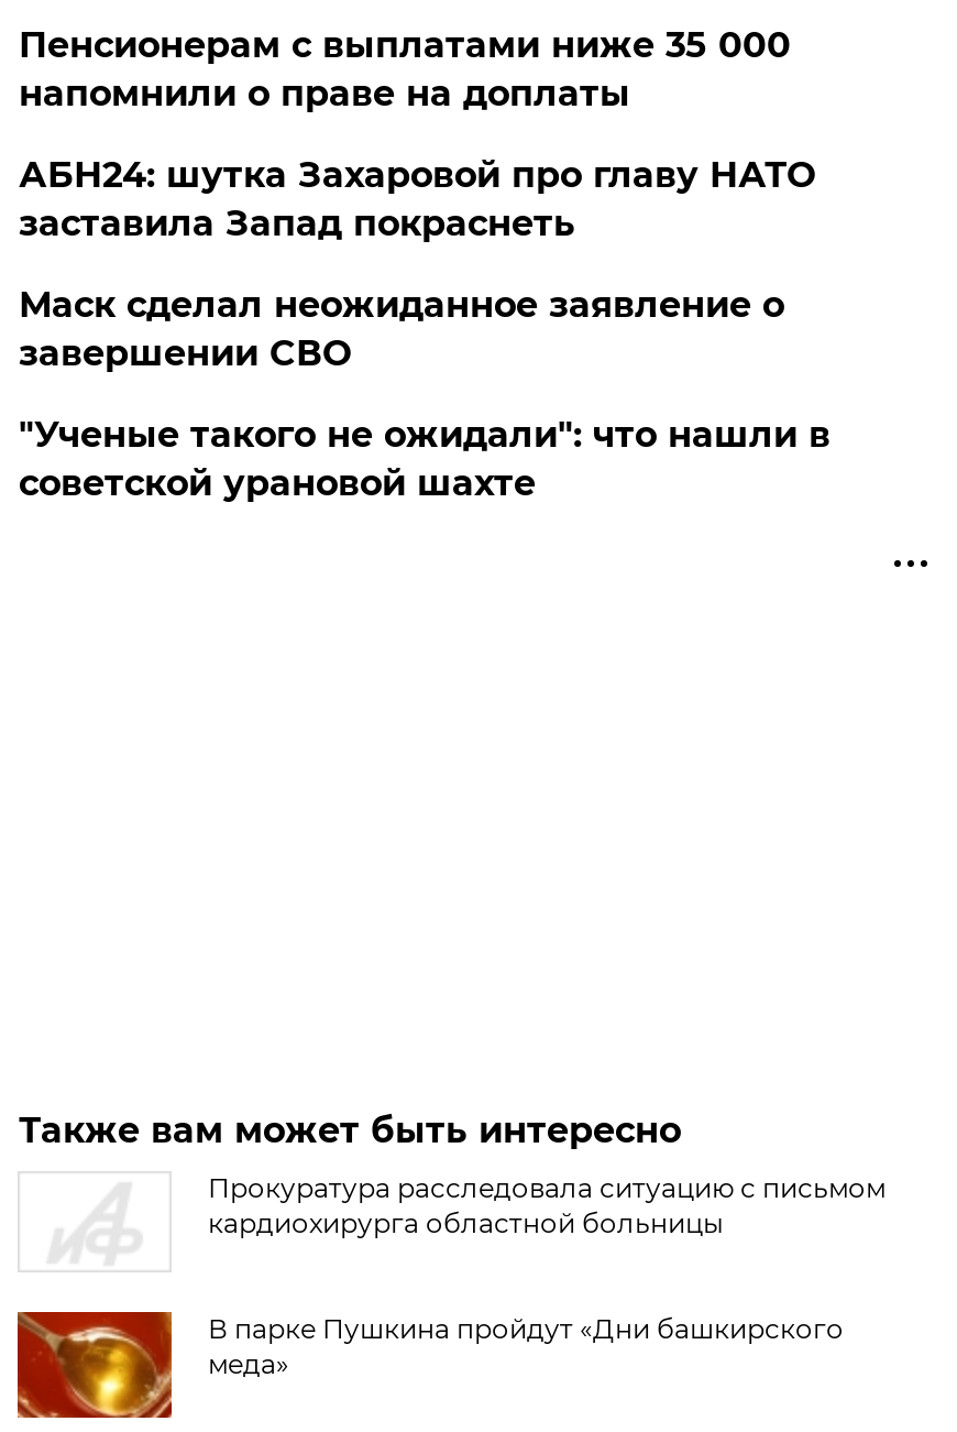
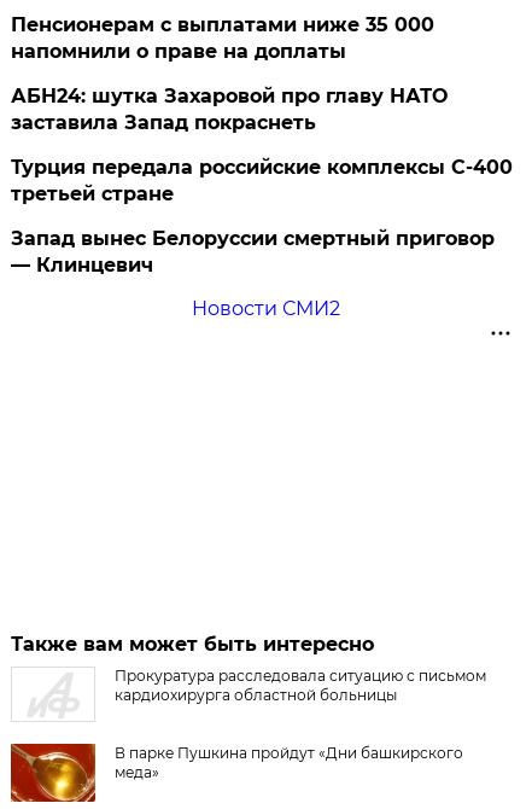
- Маск сделал неожиданное заявление о
- завершении СВО
- "Ученые такого не ожидали": что нашли в
- советской урановой шахте
+ Турция передала российские комплексы С-400
+ третьей стране
+ Запад вынес Белоруссии смертный приговор
+ — Клинцевич
+ Новости СМИ2
